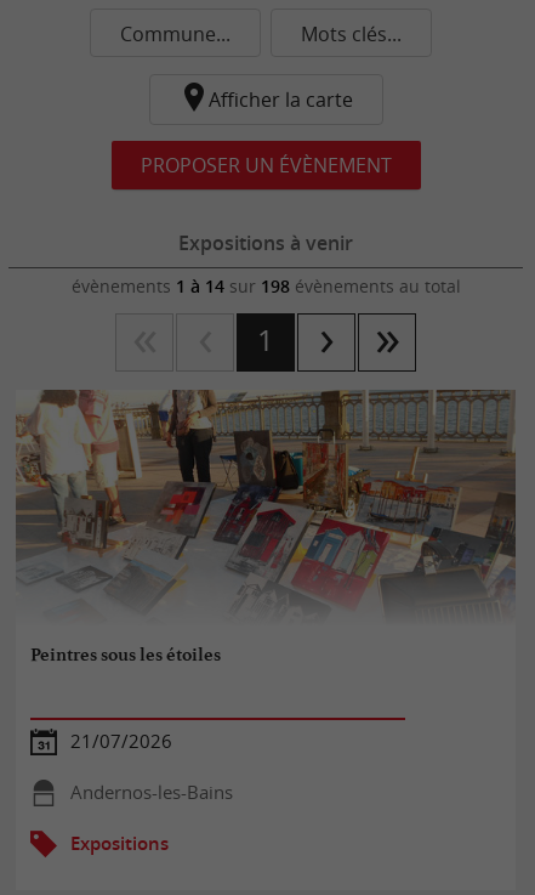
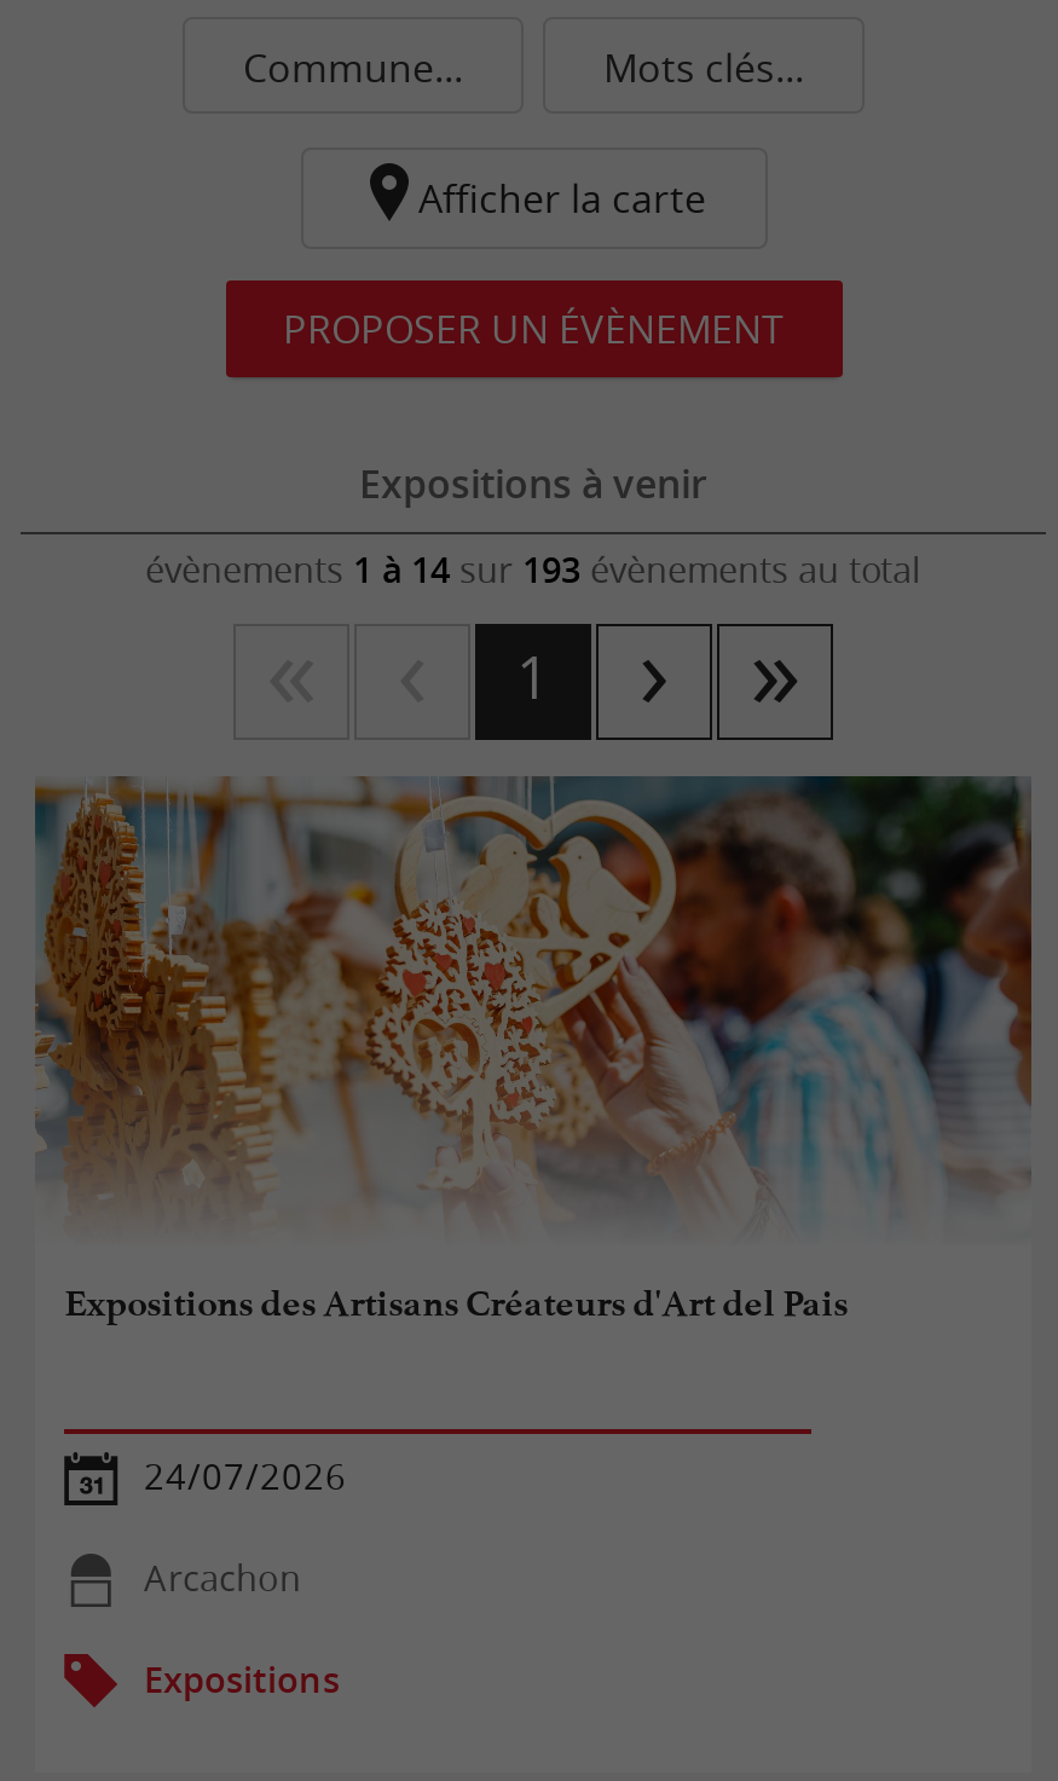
- évènements 1 à 14 sur 198 évènements au total
+ évènements 1 à 14 sur 193 évènements au total

- [image]
- Peintres sous les étoiles
+ [image]
+ Expositions des Artisans Créateurs d'Art del Pais

- 21/07/2026
+ 24/07/2026

- Andernos-les-Bains
+ Arcachon
